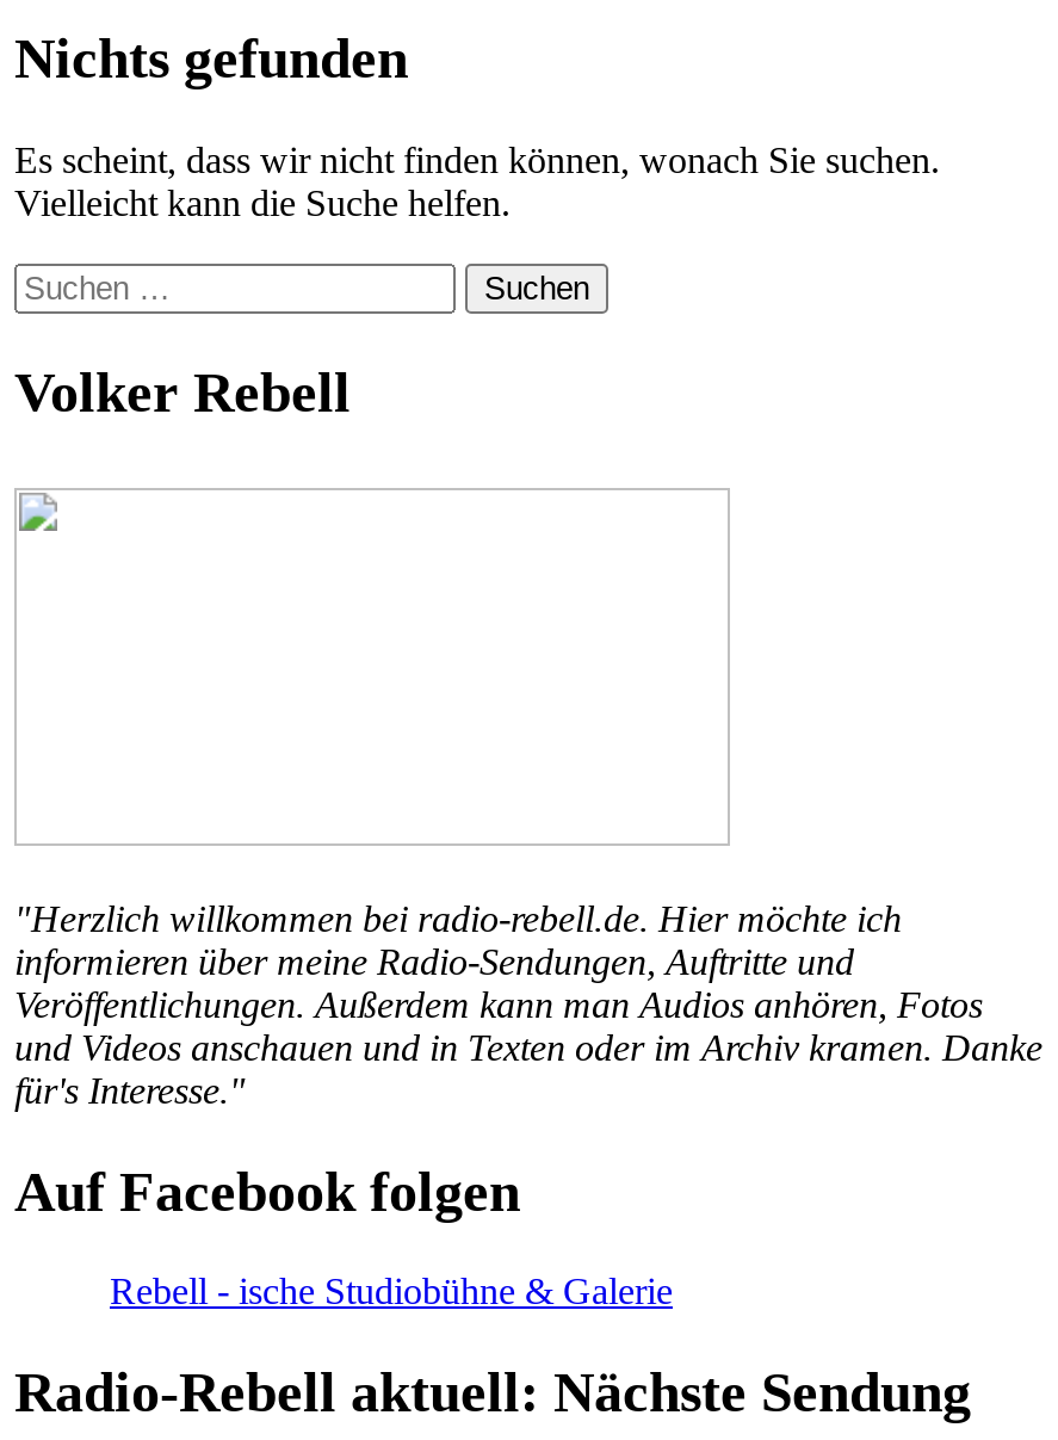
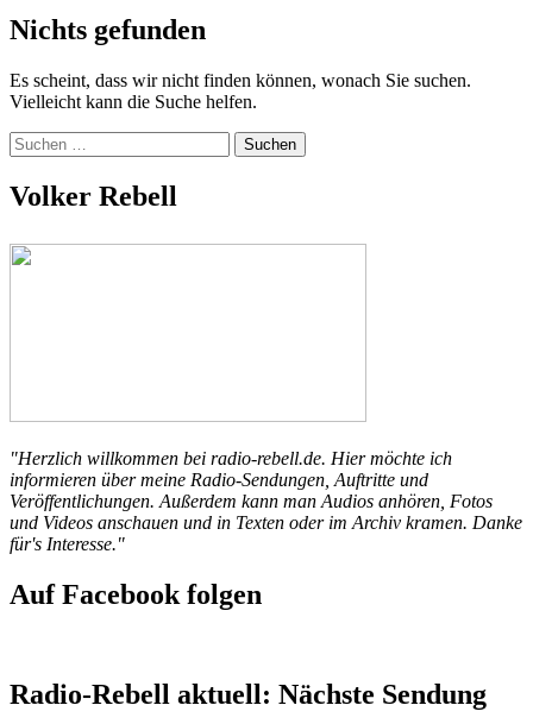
- Rebell - ische Studiobühne & Galerie
